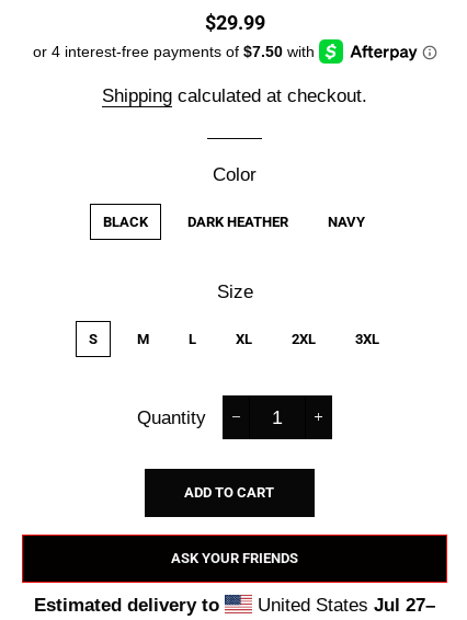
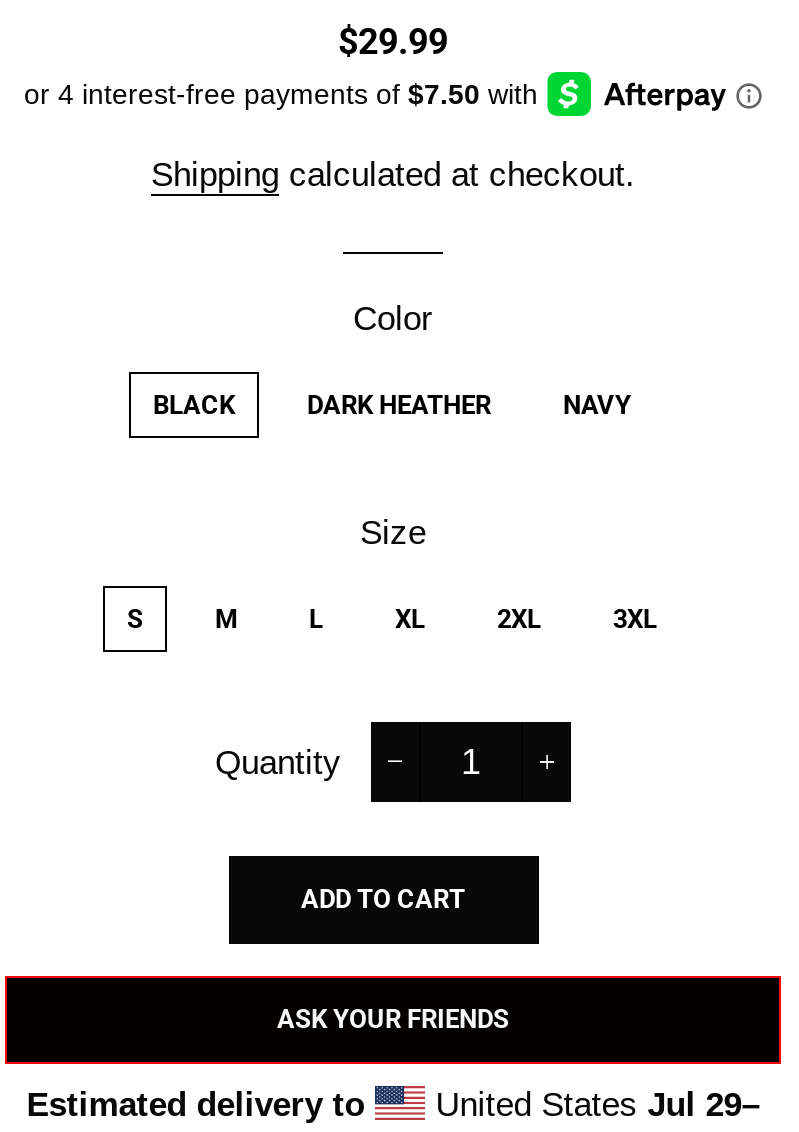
- United States Jul 27–
+ United States Jul 29–
